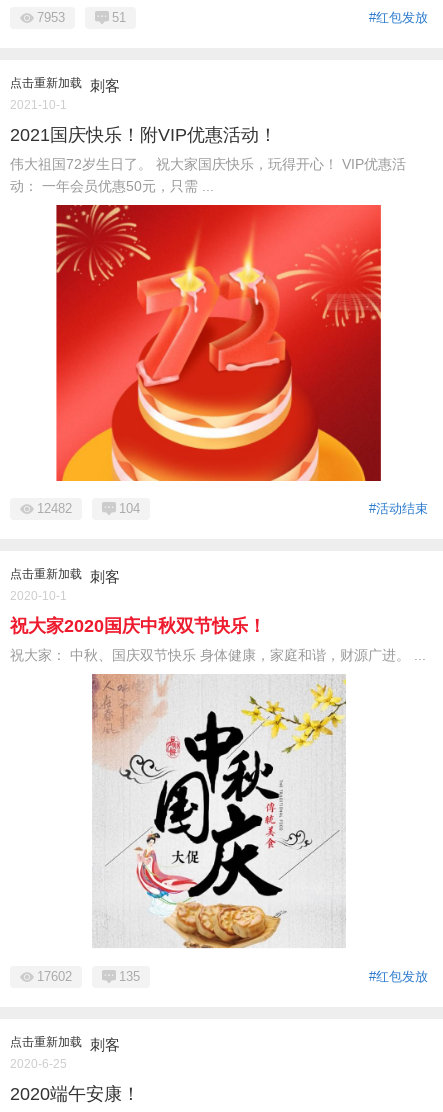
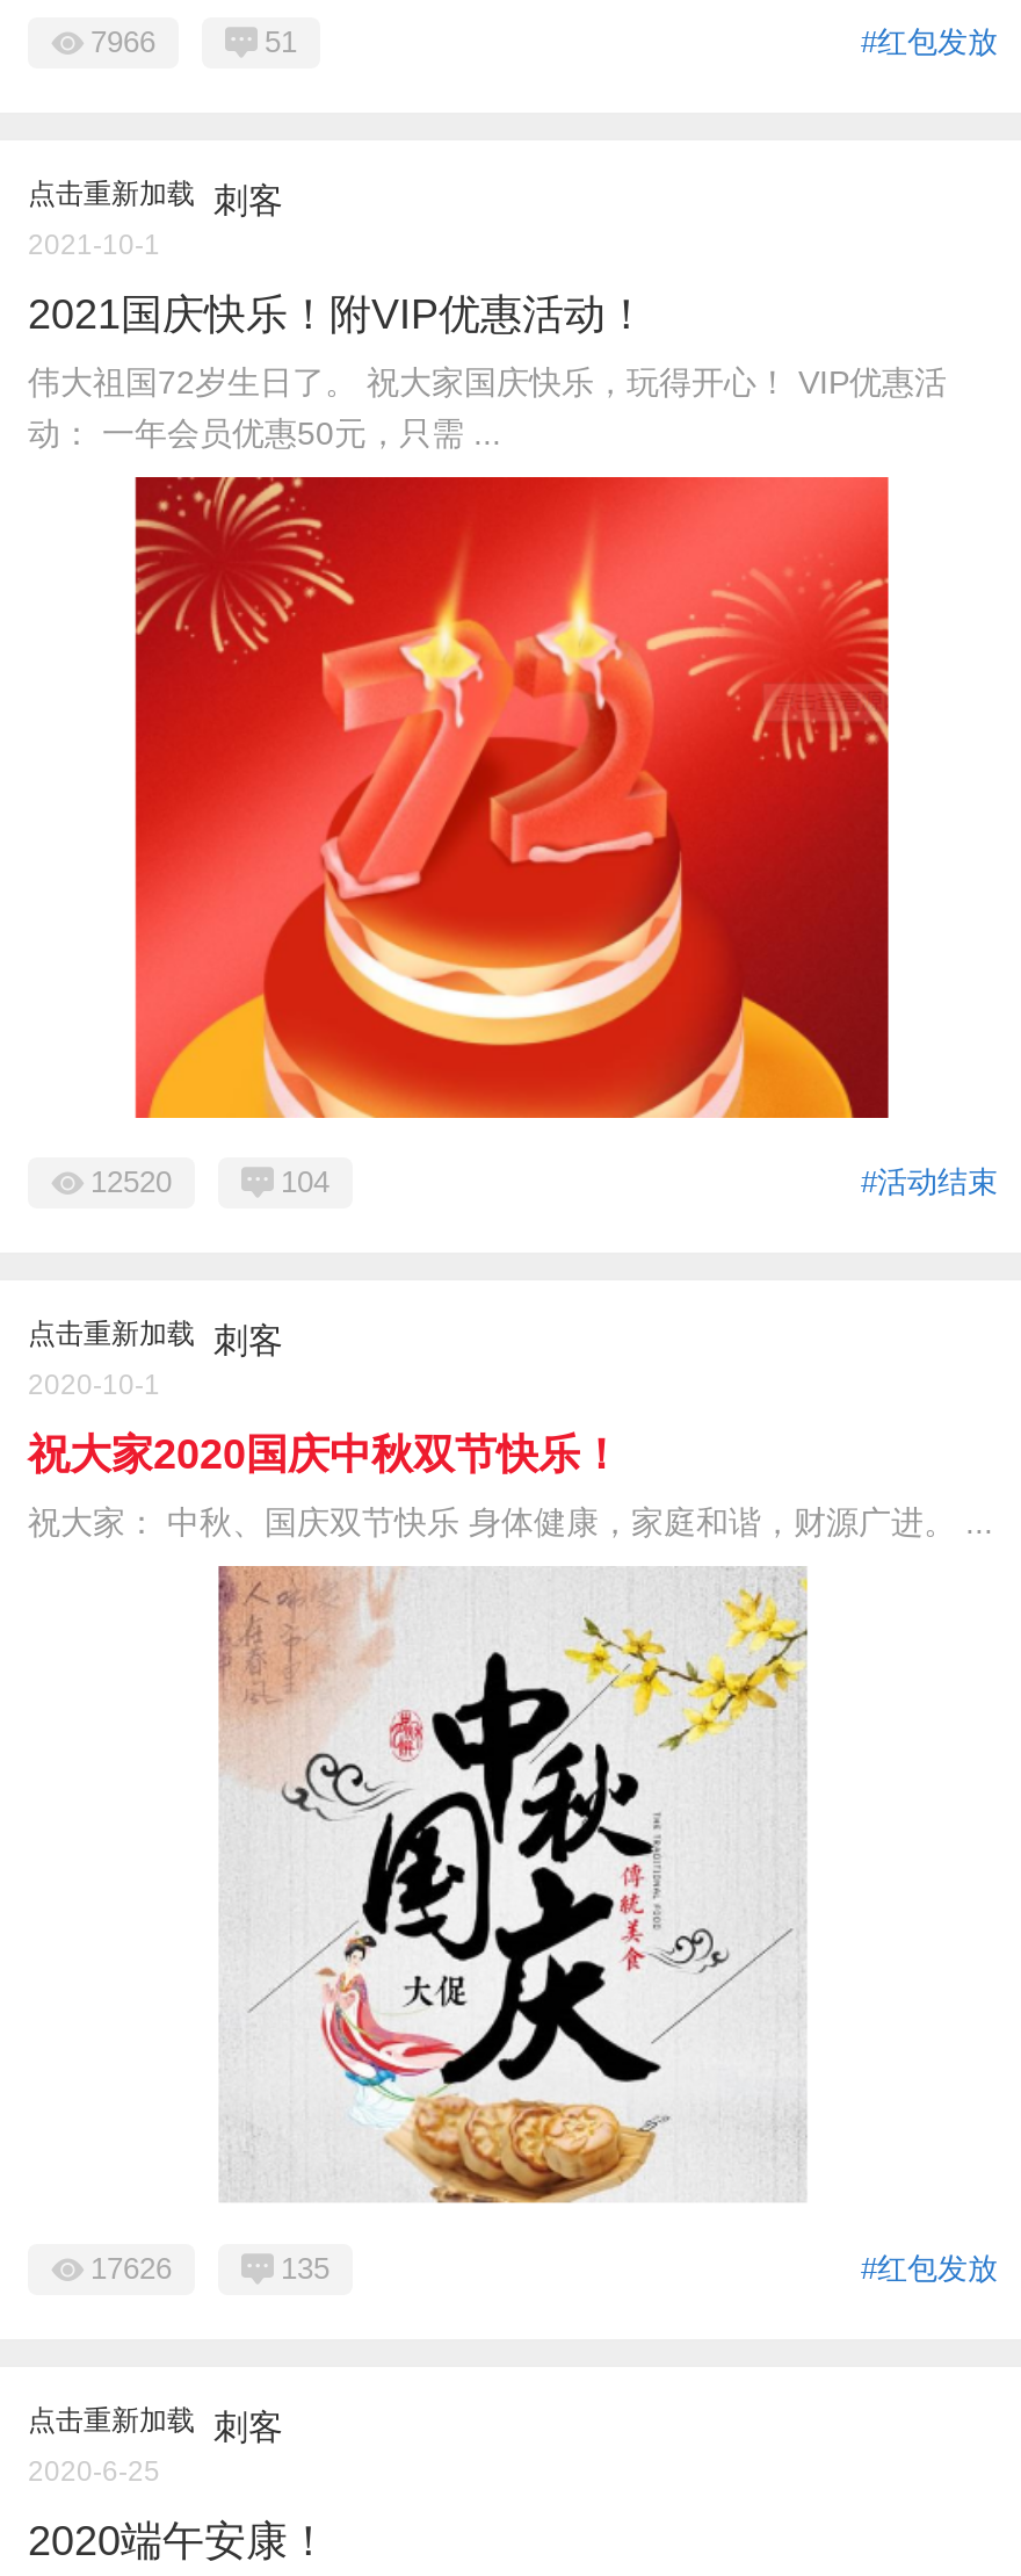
- 7953
+ 7966

- 12482
+ 12520

- 17602
+ 17626
